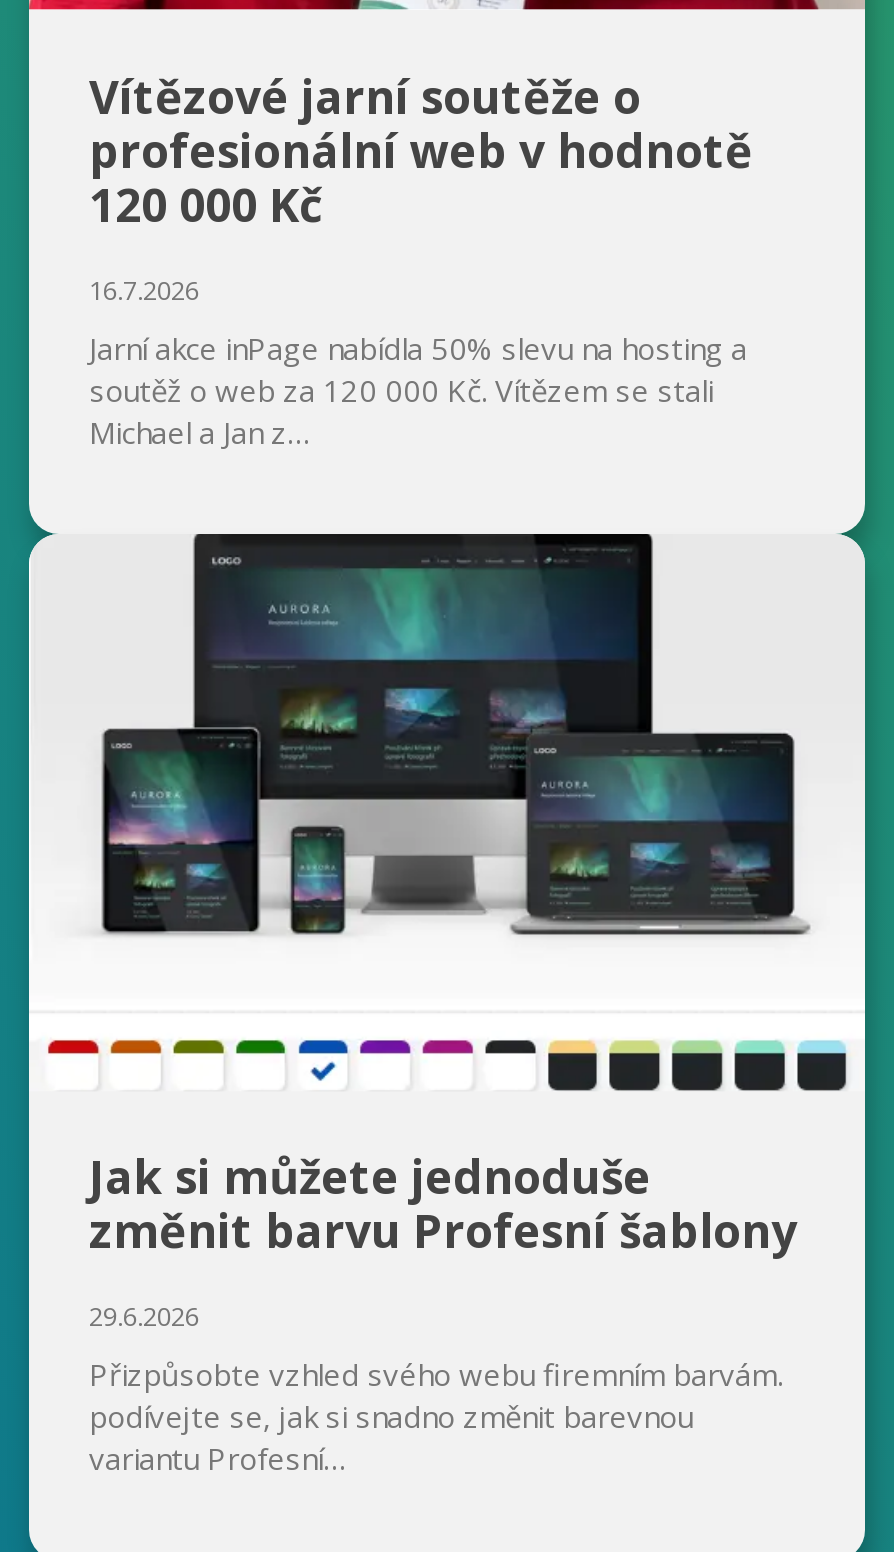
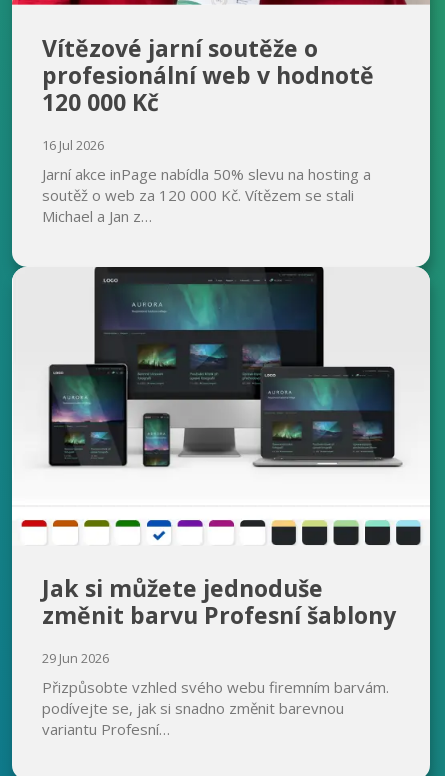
- 16.7.2026
+ 16 Jul 2026

- 29.6.2026
+ 29 Jun 2026
